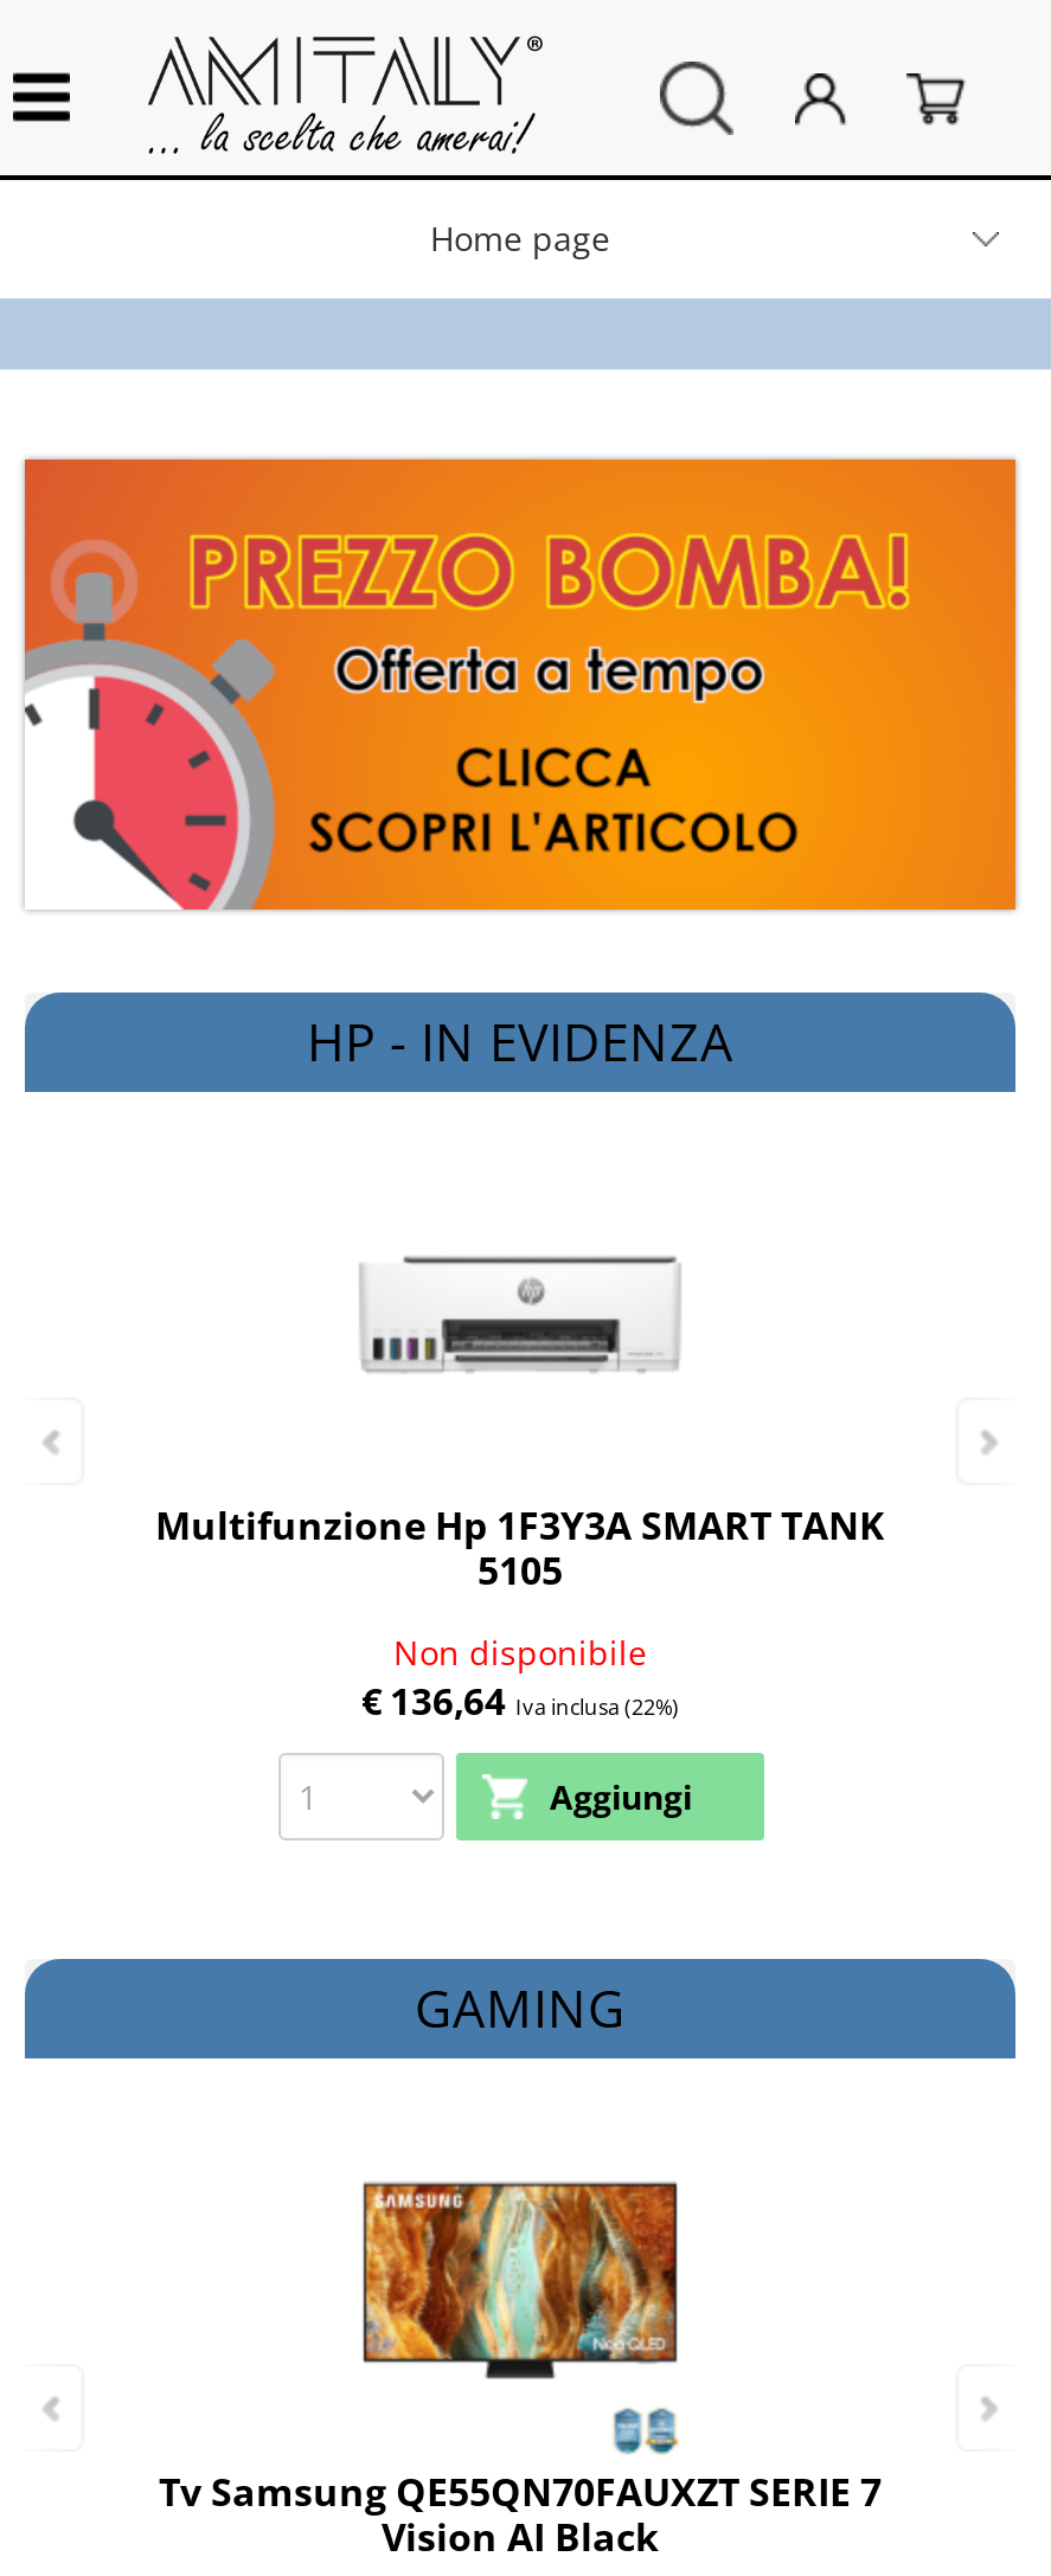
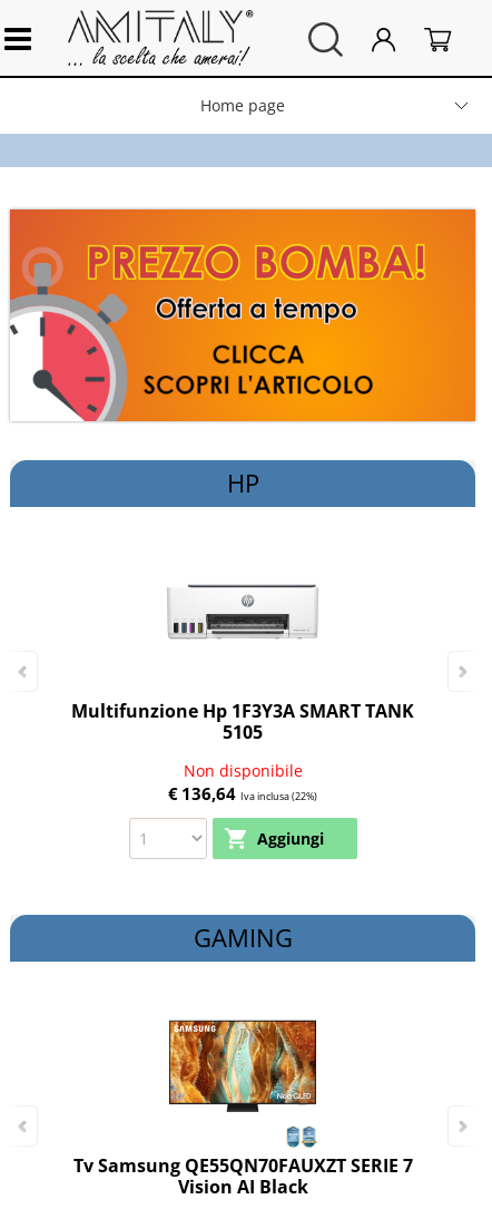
- HP - IN EVIDENZA
+ HP
